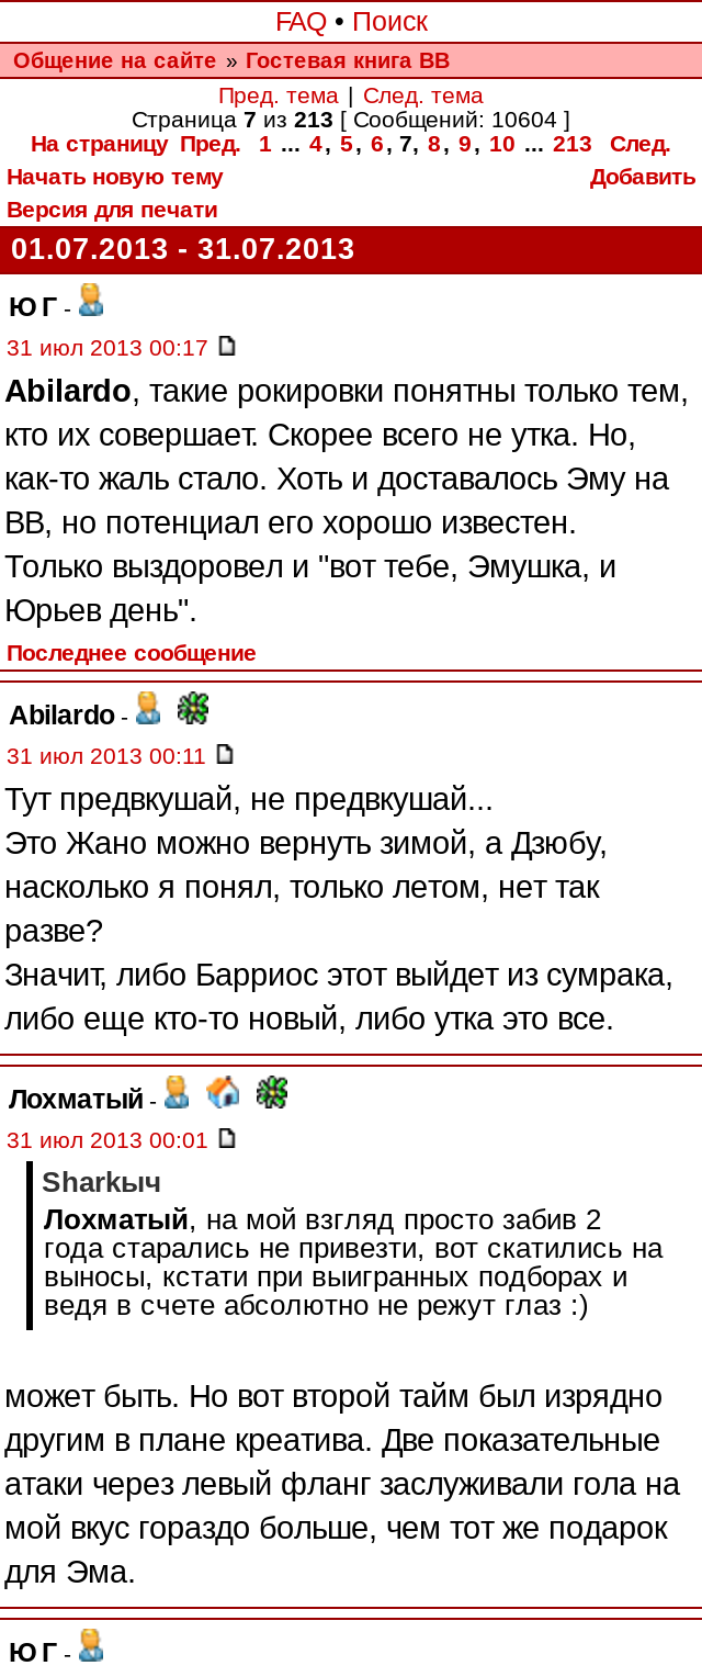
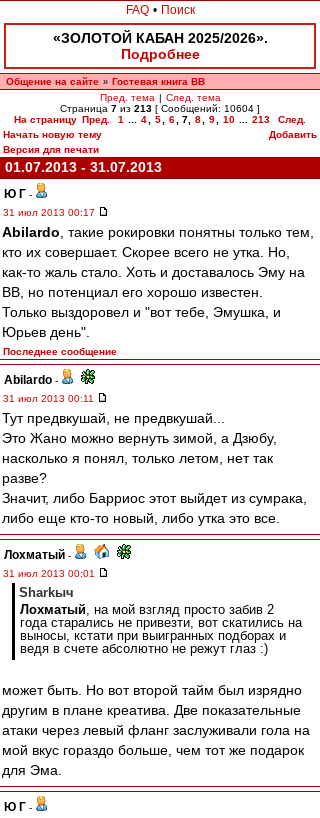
+ «ЗОЛОТОЙ КАБАН 2025/2026».
+ Подробнее
